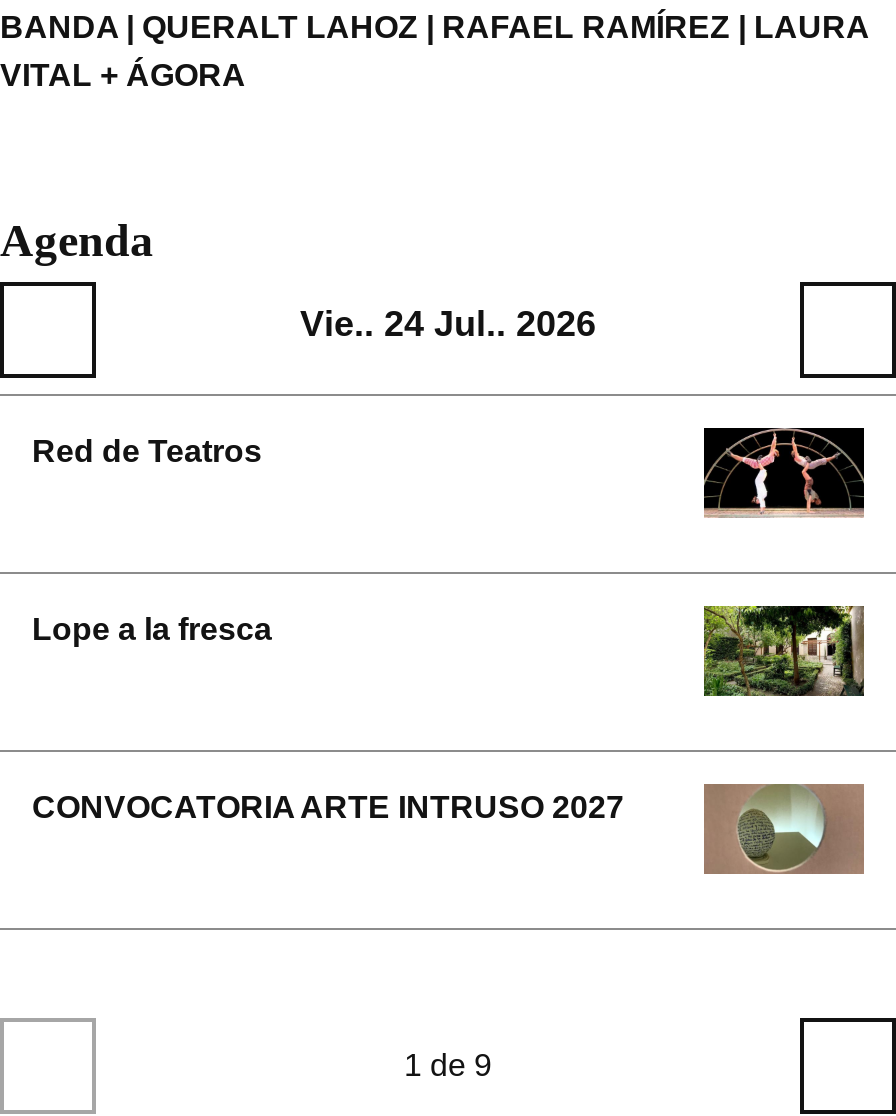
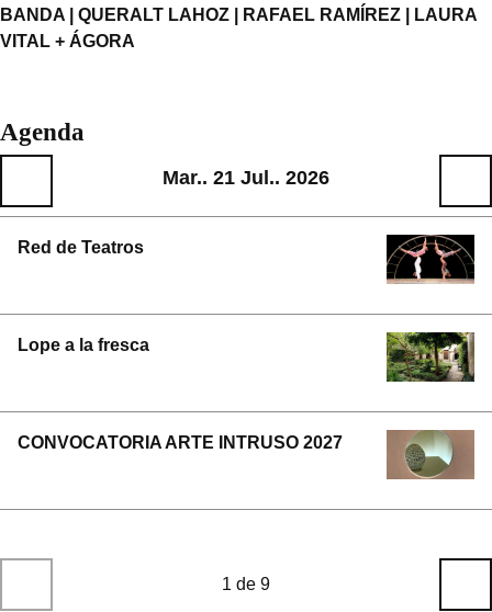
- Vie.. 24 Jul.. 2026
+ Mar.. 21 Jul.. 2026
